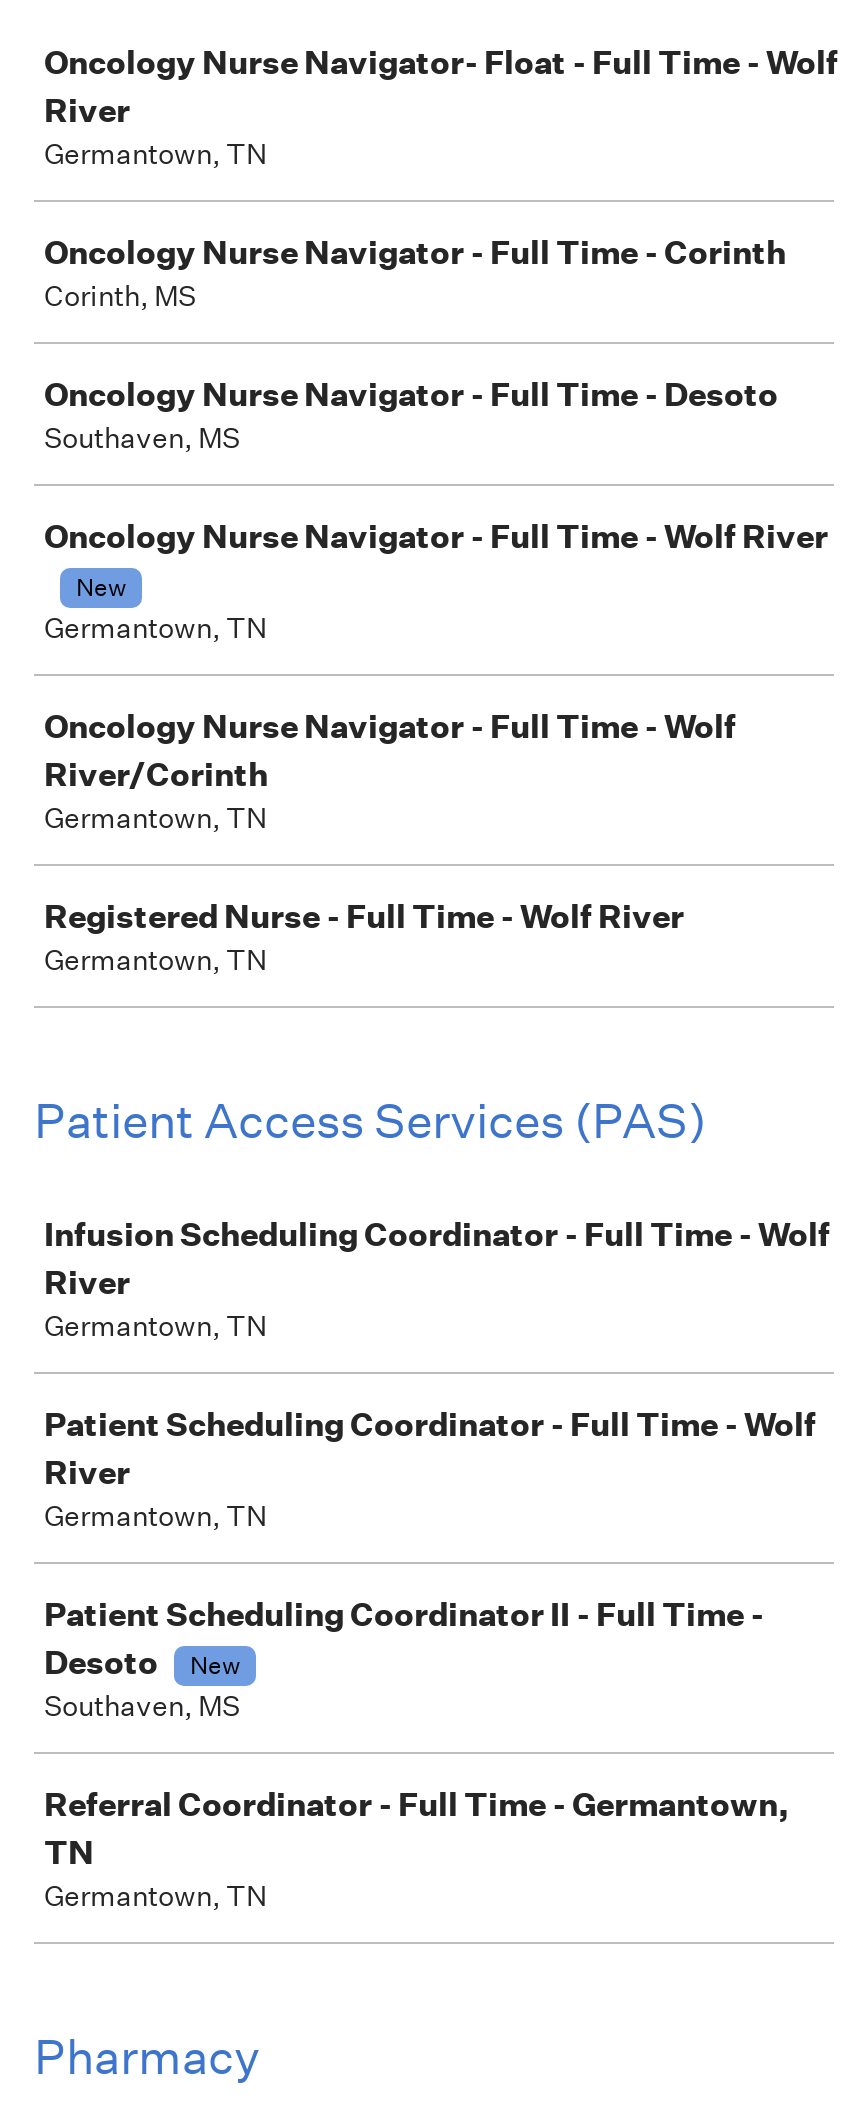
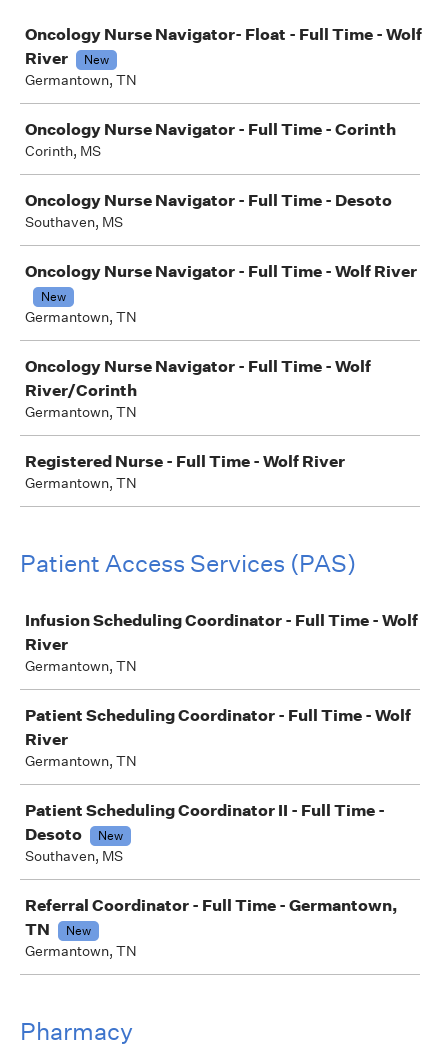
+ New

+ New
